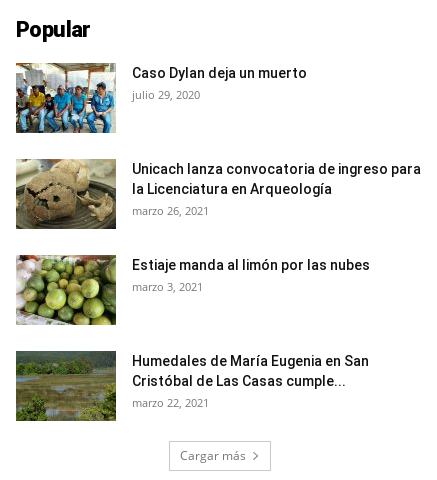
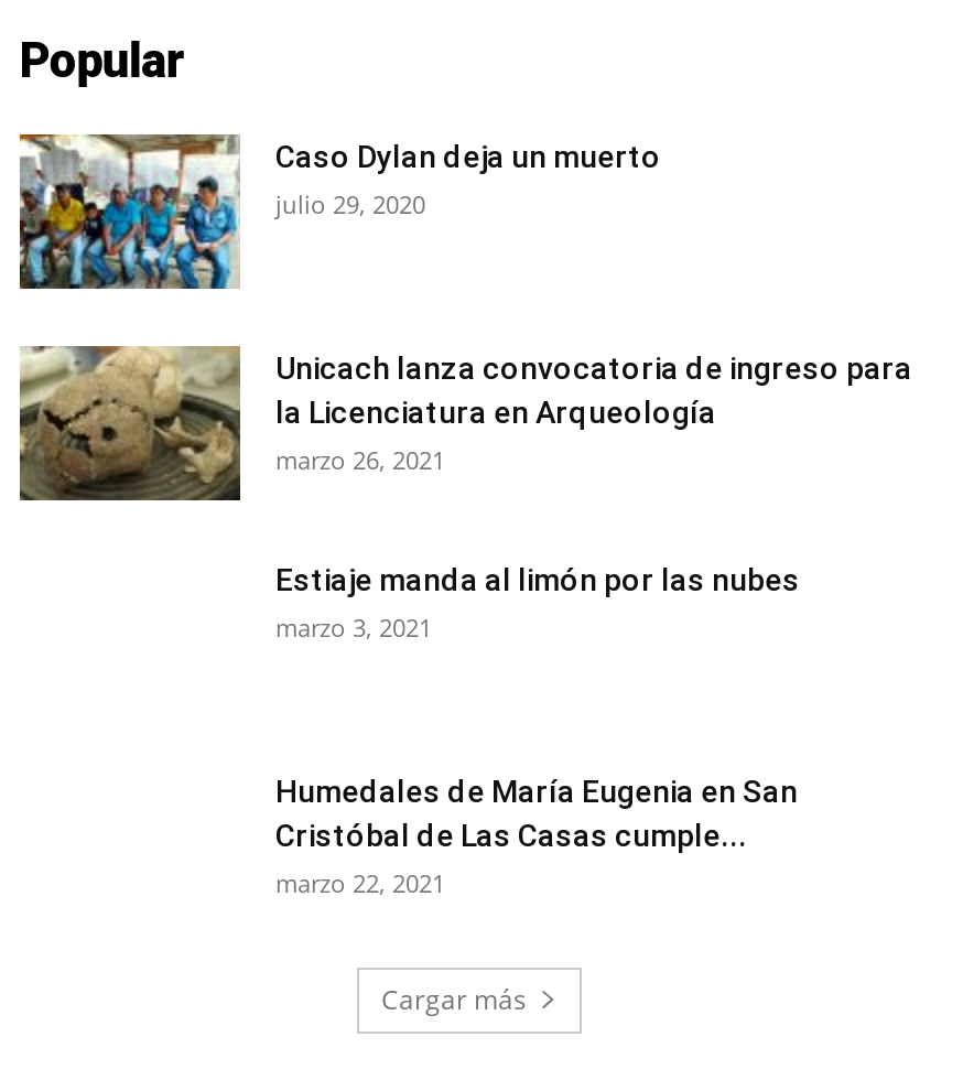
- [image]

- [image]
